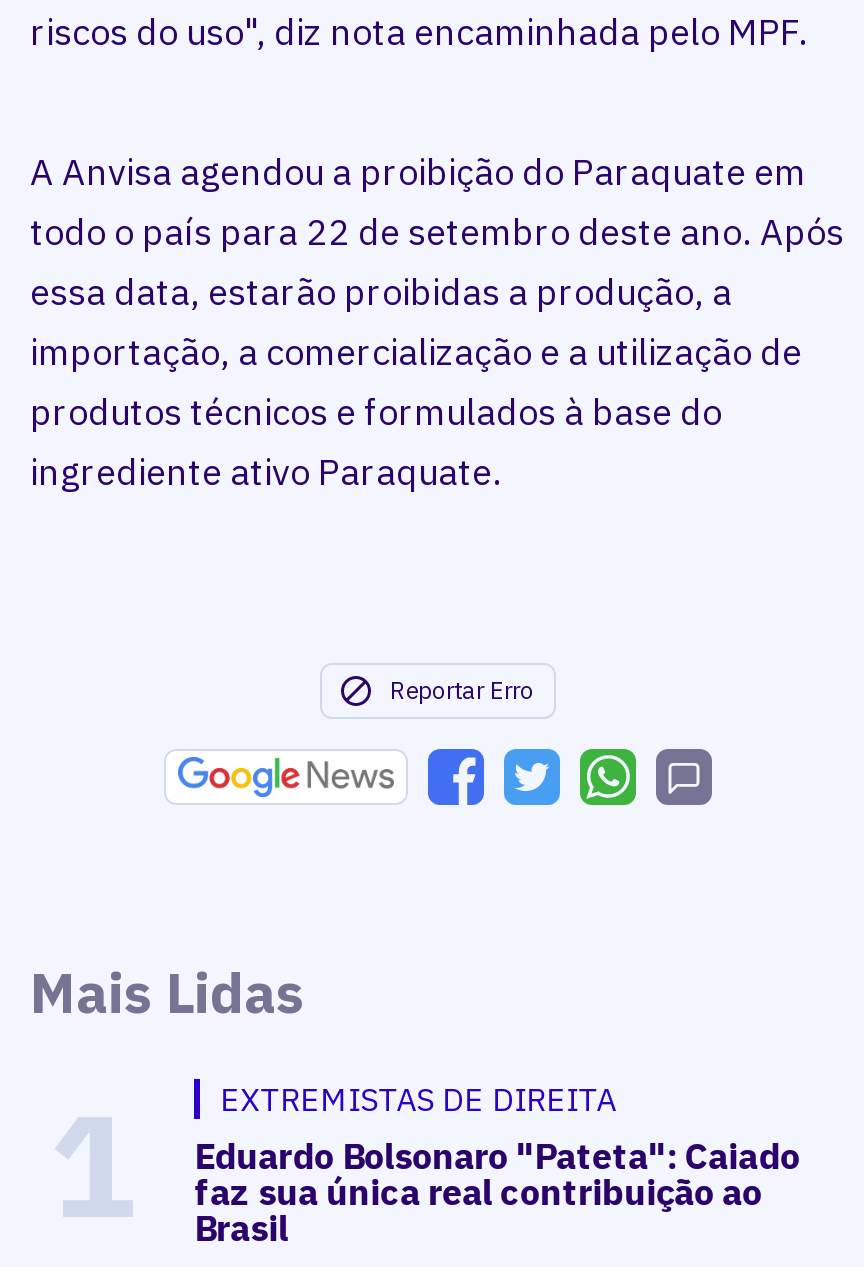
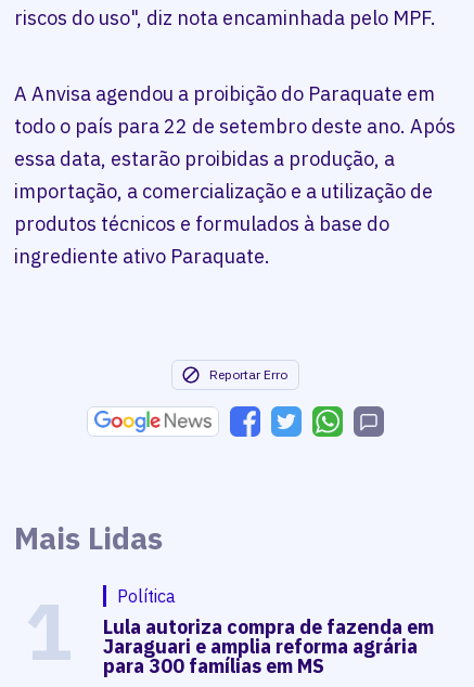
- EXTREMISTAS DE DIREITA
- Eduardo Bolsonaro "Pateta": Caiado
- faz sua única real contribuição ao
- Brasil
+ Política
+ Lula autoriza compra de fazenda em
+ Jaraguari e amplia reforma agrária
+ para 300 famílias em MS
